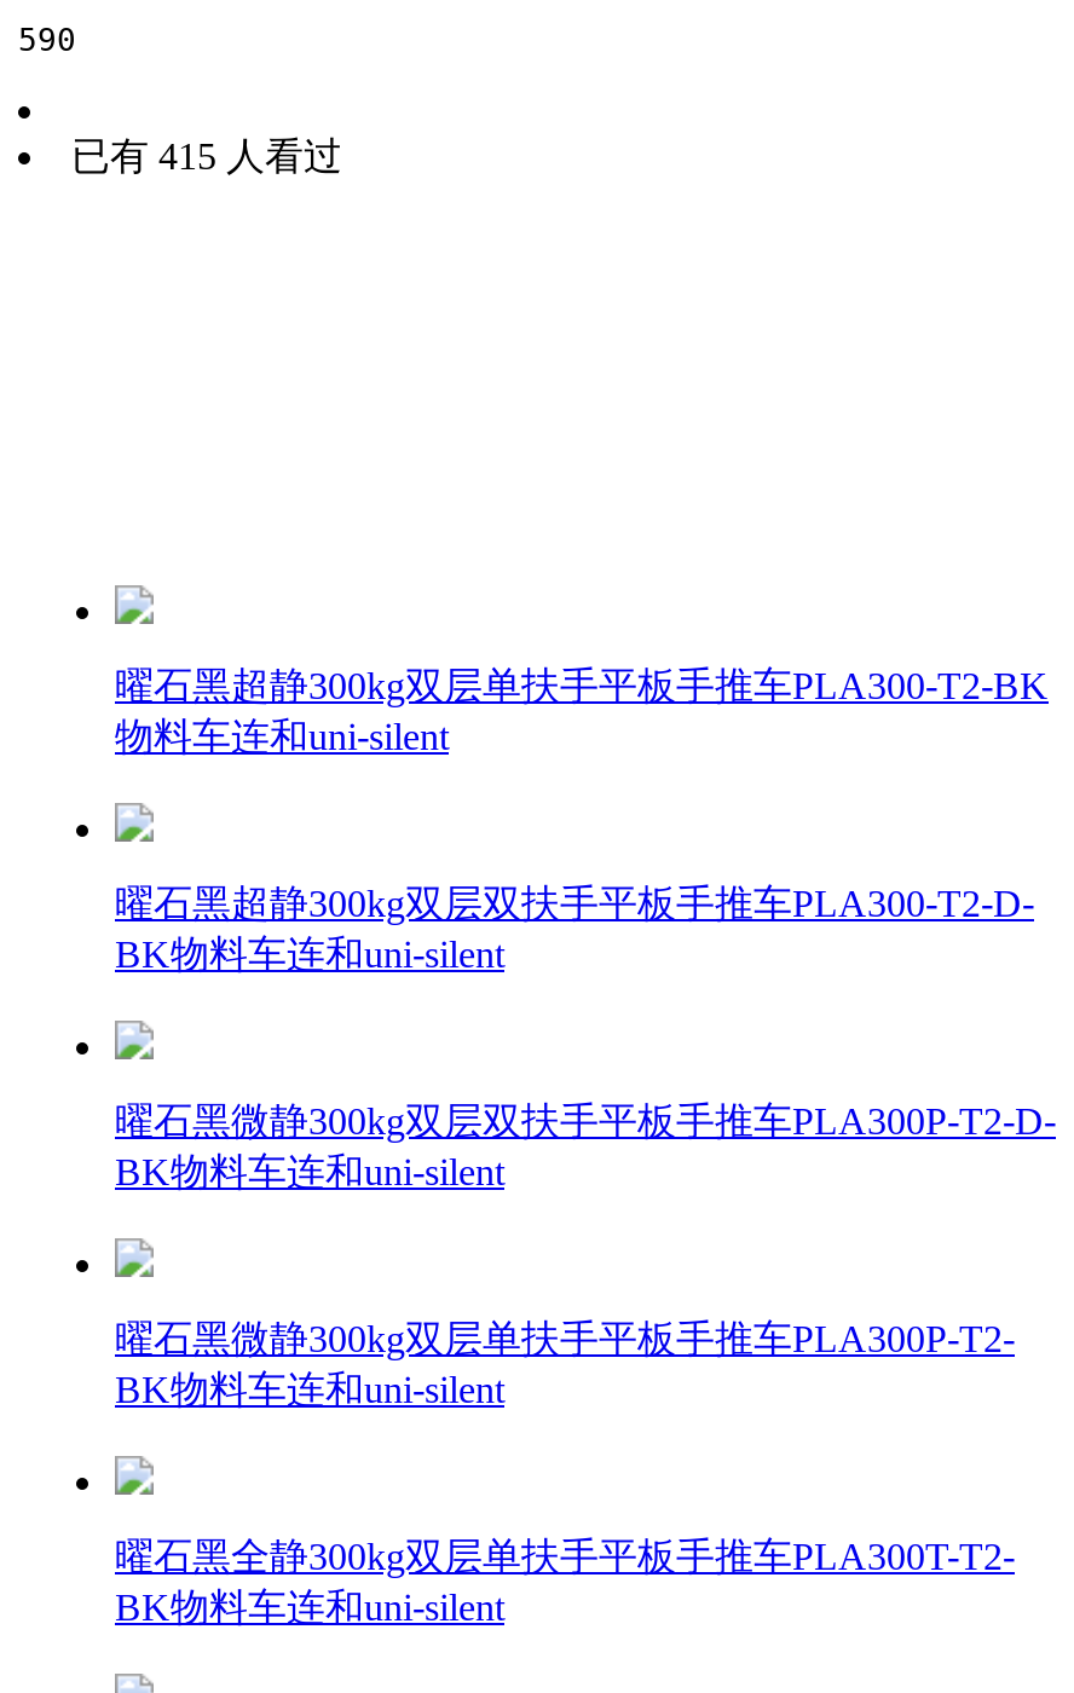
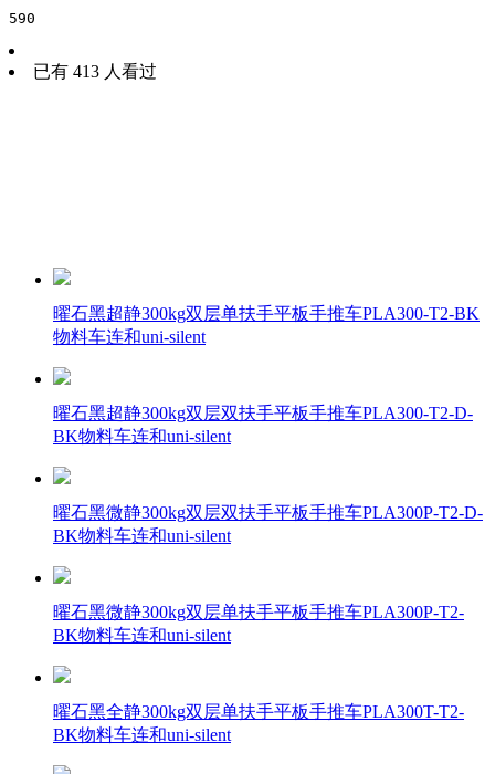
- 已有 415 人看过
+ 已有 413 人看过
